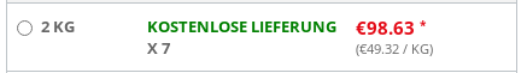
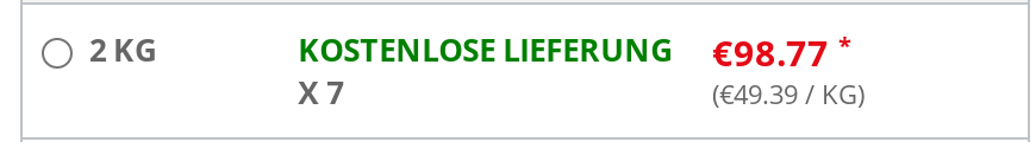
- KOSTENLOSE LIEFERUNG €98.63
+ KOSTENLOSE LIEFERUNG €98.77

- (€49.32 / KG)
+ (€49.39 / KG)
